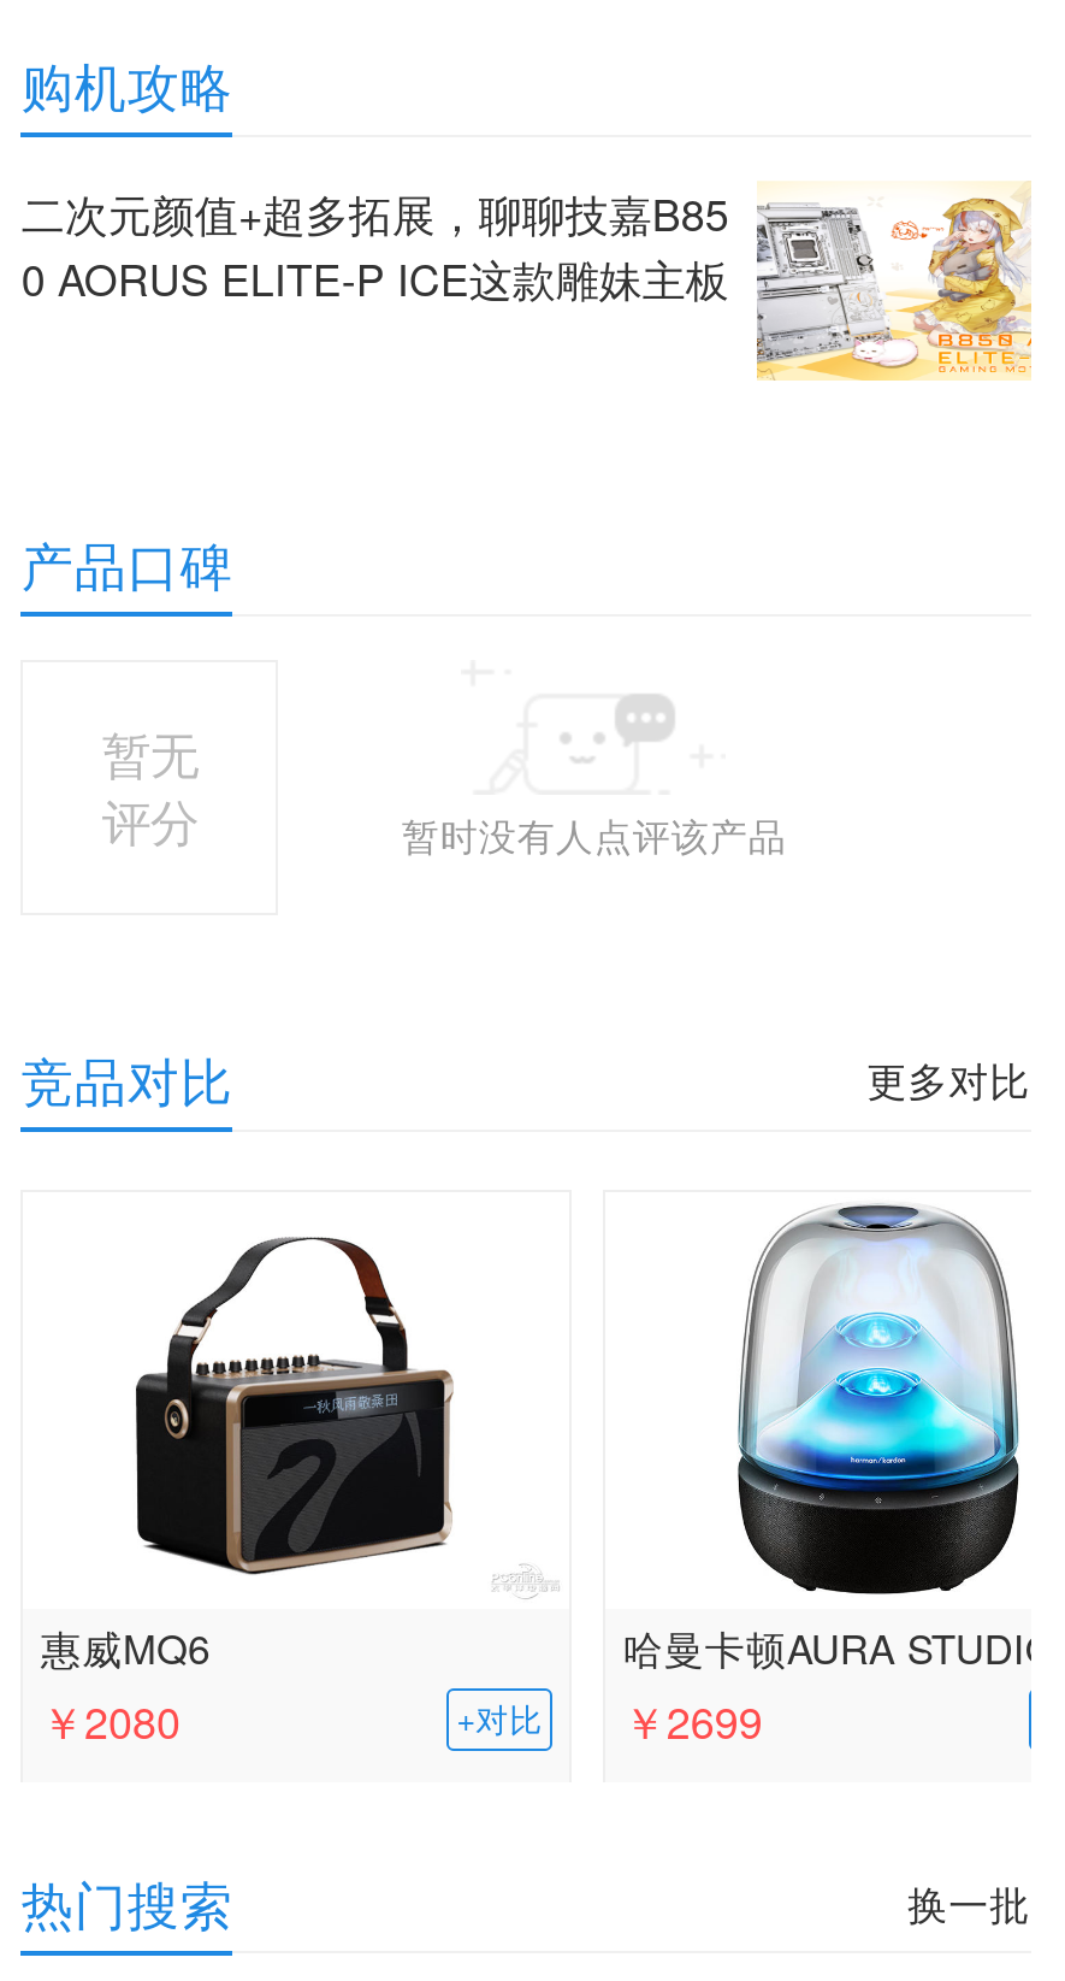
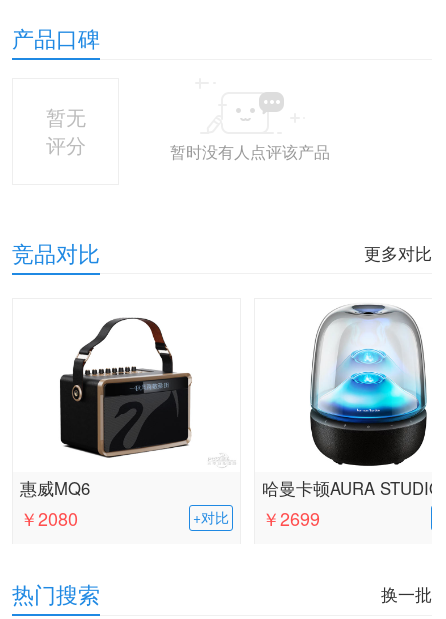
- [image]
- 购机攻略
- 二次元颜值+超多拓展，聊聊技嘉B85
- 0 AORUS ELITE-P ICE这款雕妹主板
